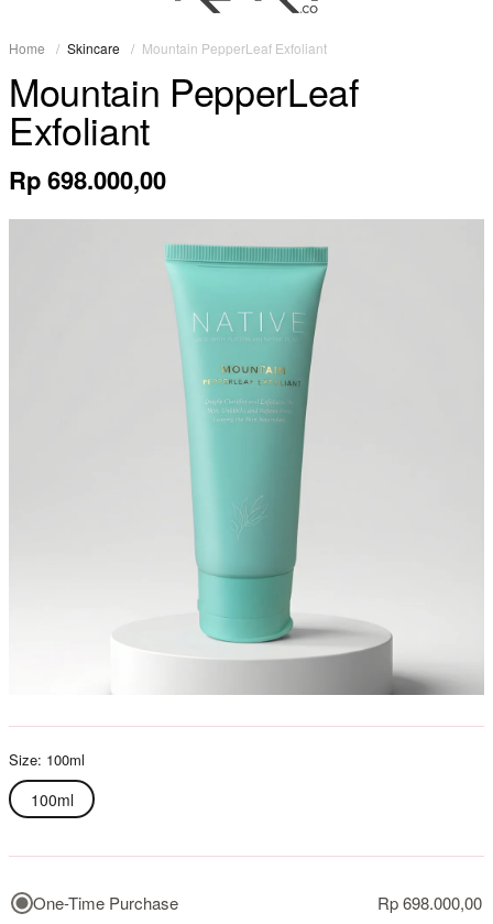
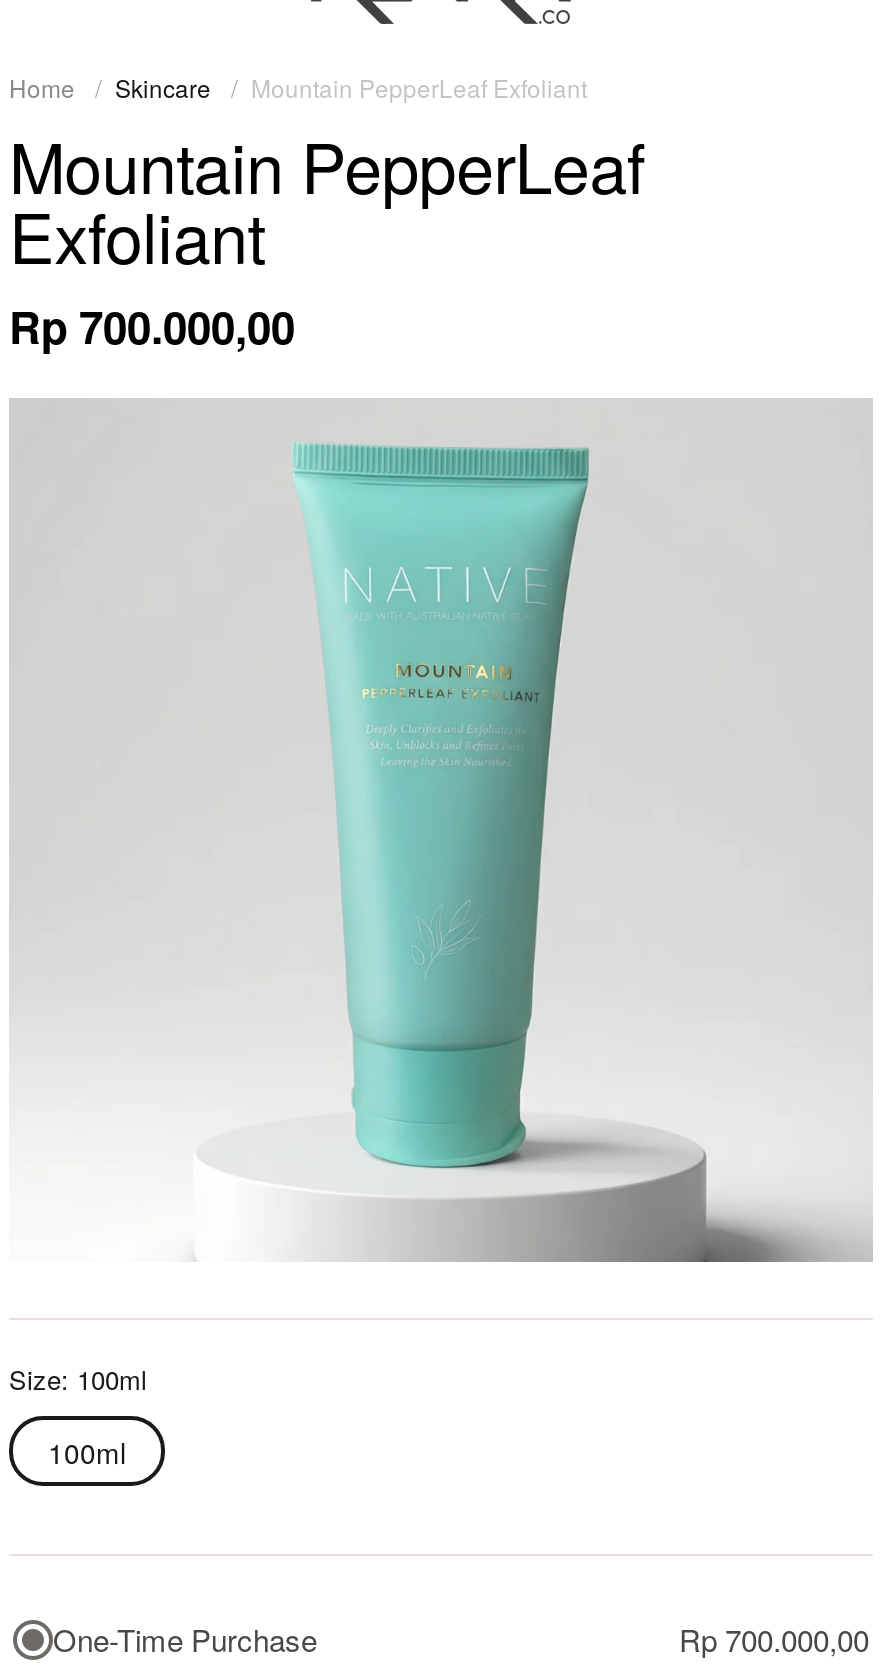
- Rp 698.000,00
+ Rp 700.000,00

- Rp 698.000,00
+ Rp 700.000,00
